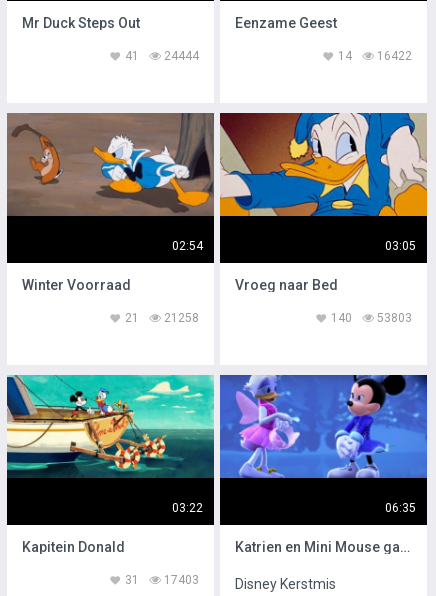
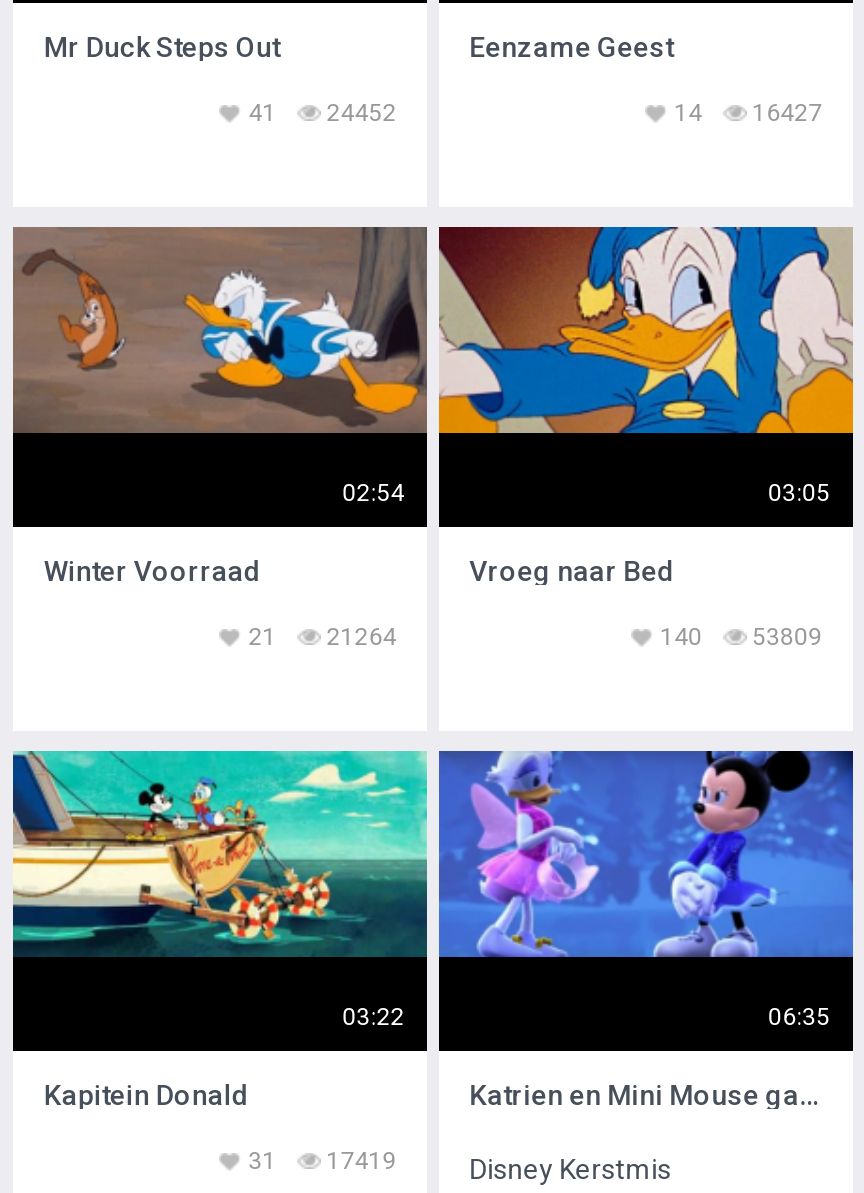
- 41 24444
+ 41 24452

- 14 16422
+ 14 16427

- 21 21258
+ 21 21264

- 140 53803
+ 140 53809

- 31 17403
+ 31 17419
